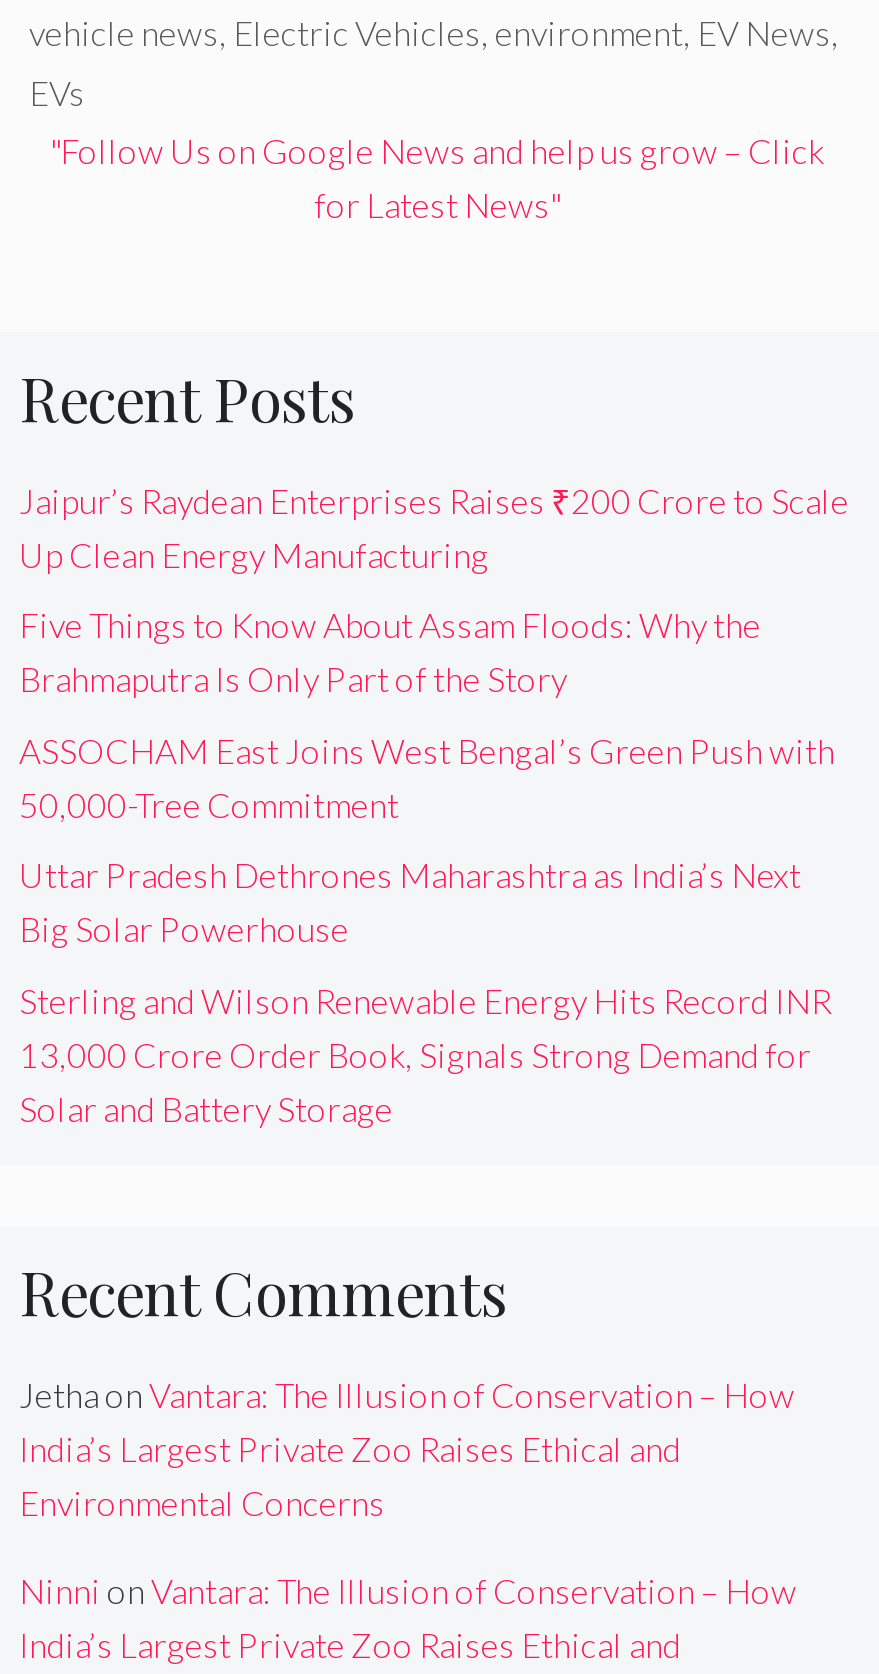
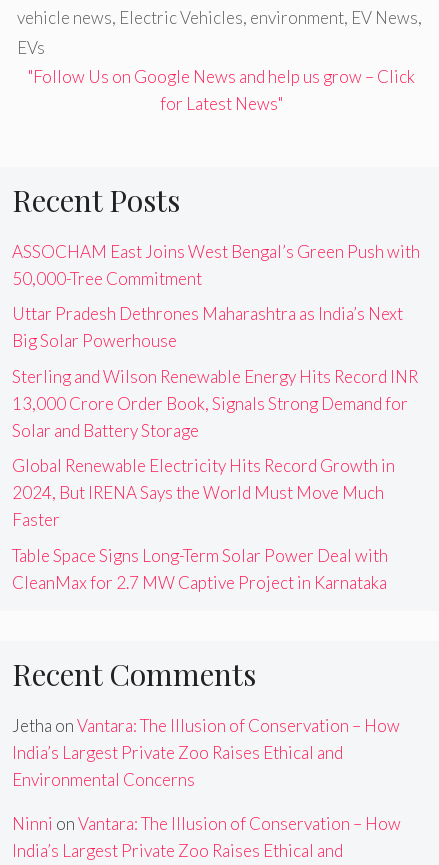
- Jaipur’s Raydean Enterprises Raises ₹200 Crore to Scale
- Up Clean Energy Manufacturing
- Five Things to Know About Assam Floods: Why the
- Brahmaputra Is Only Part of the Story

moved up: ASSOCHAM East Joins West Bengal’s Green Push with | 50,000-Tree Commitment | Uttar Pradesh Dethrones Maharashtra as India’s Next | Big Solar Powerhouse | Sterling and Wilson Renewable Energy Hits Record INR | 13,000 Crore Order Book, Signals Strong Demand for | Solar and Battery Storage

+ Global Renewable Electricity Hits Record Growth in
+ 2024, But IRENA Says the World Must Move Much
+ Faster
+ Table Space Signs Long-Term Solar Power Deal with
+ CleanMax for 2.7 MW Captive Project in Karnataka
